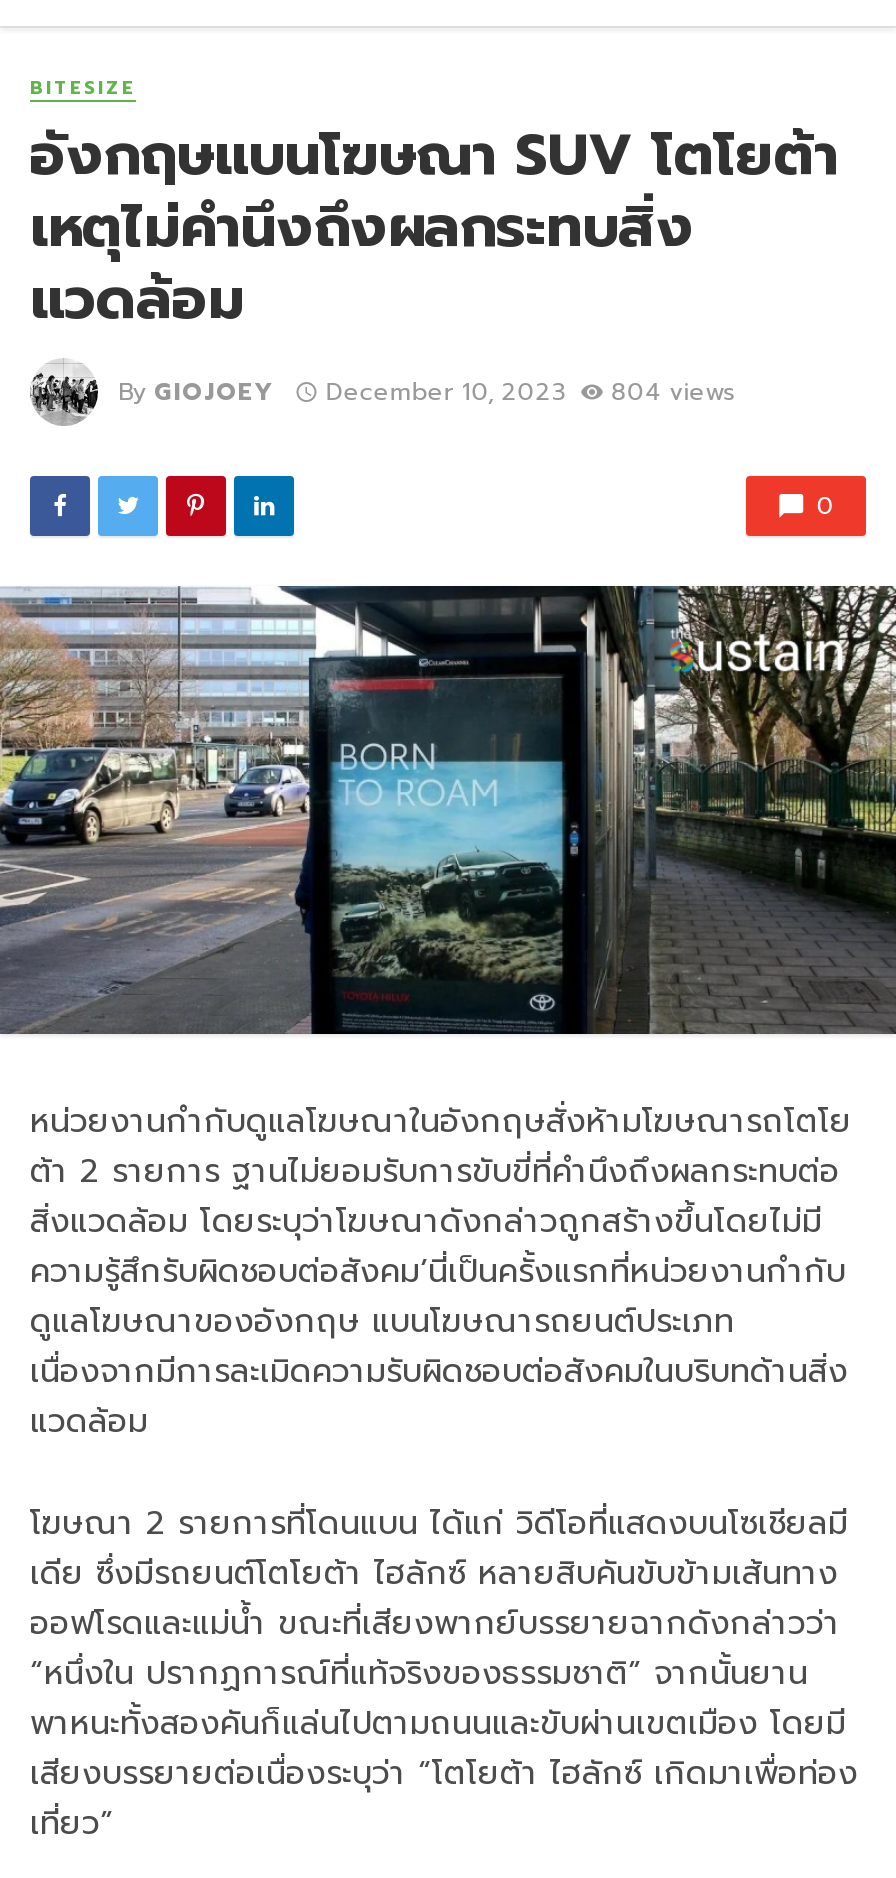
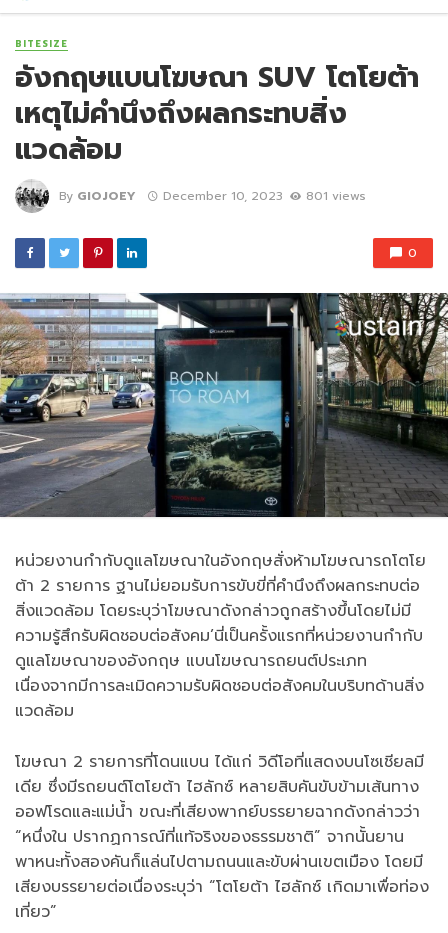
- By GIOJOEY December 10, 2023 804 views
+ By GIOJOEY December 10, 2023 801 views
